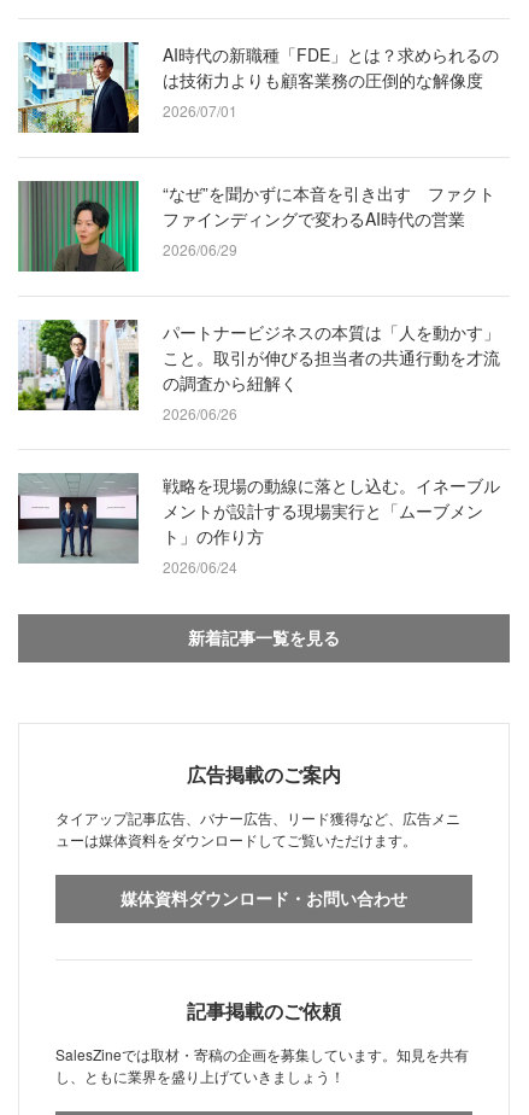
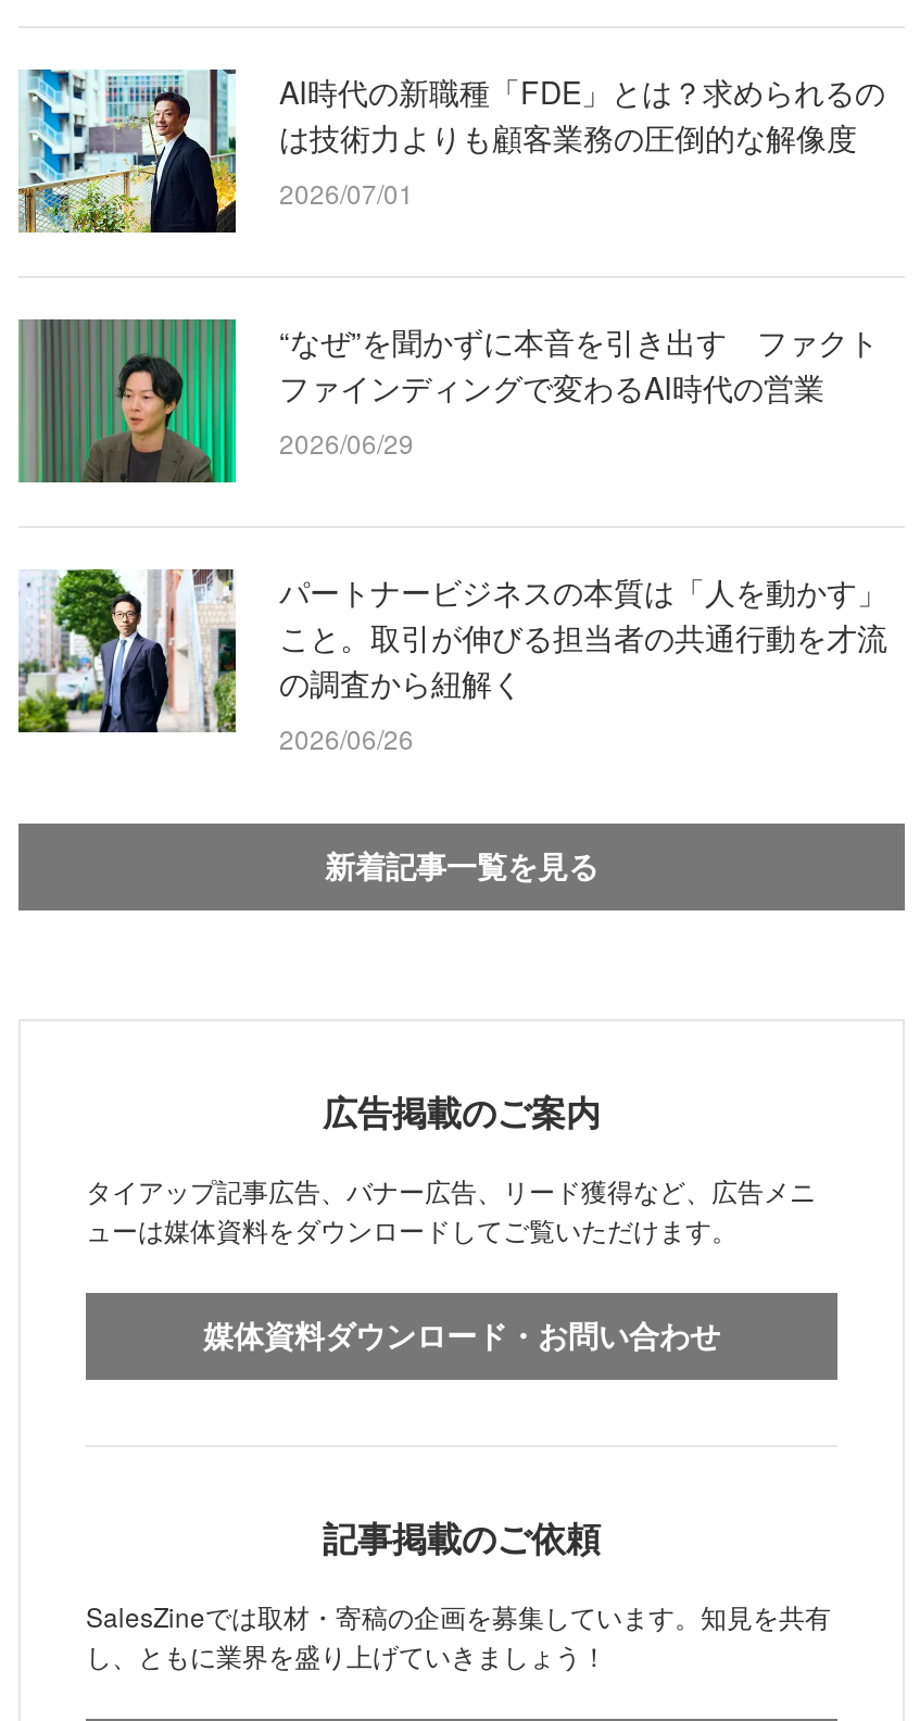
- [image]
- 戦略を現場の動線に落とし込む。イネーブル
- メントが設計する現場実行と「ムーブメン
- ト」の作り方
- 2026/06/24
